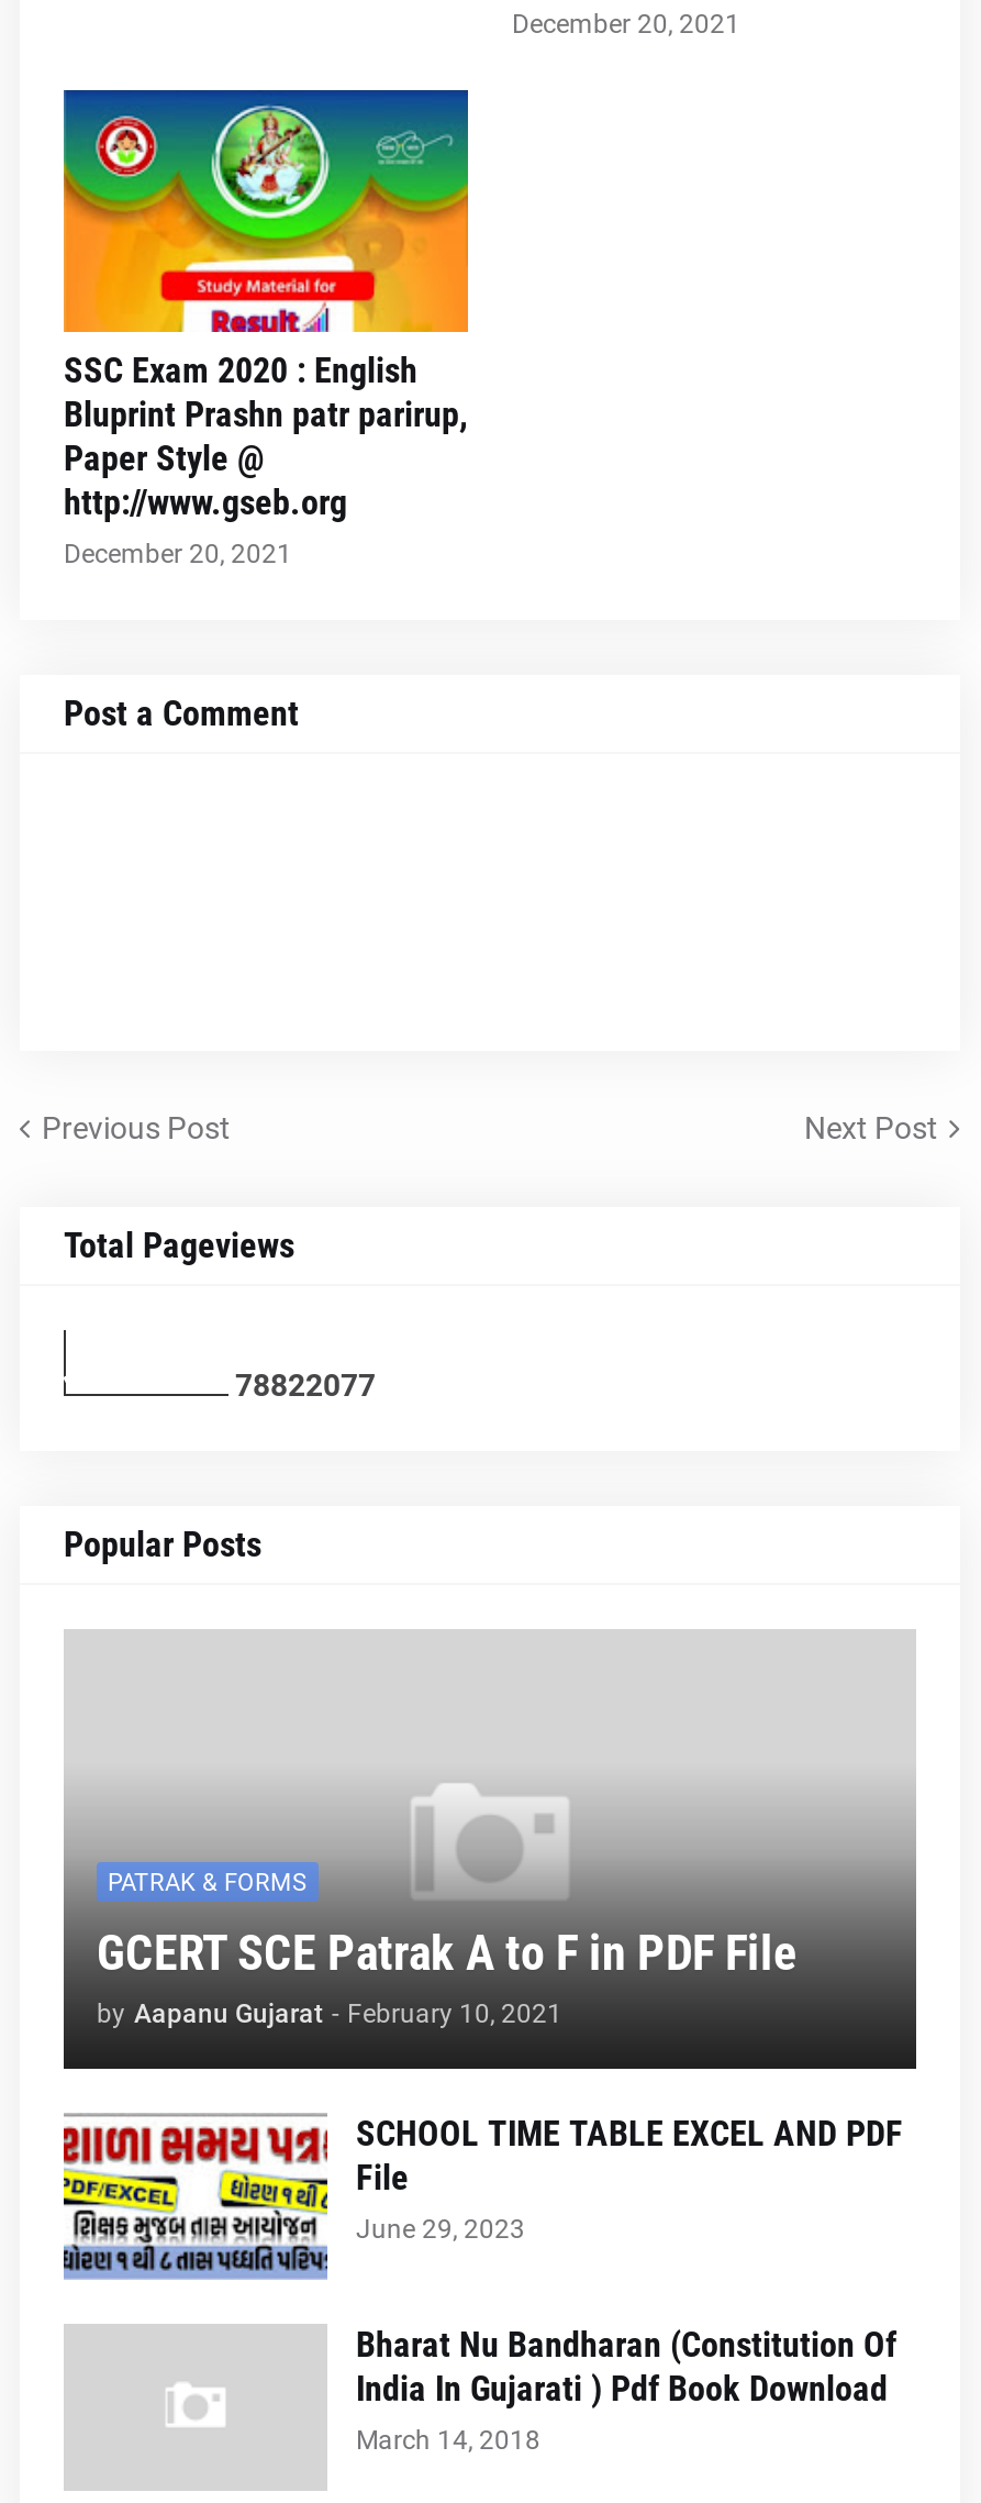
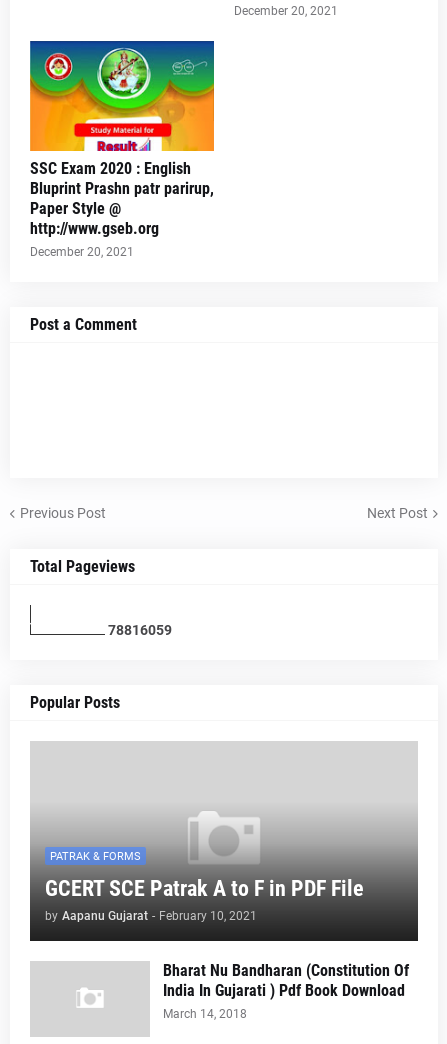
- 78822077
+ 78816059

- [image]
- SCHOOL TIME TABLE EXCEL AND PDF
- File
- June 29, 2023
